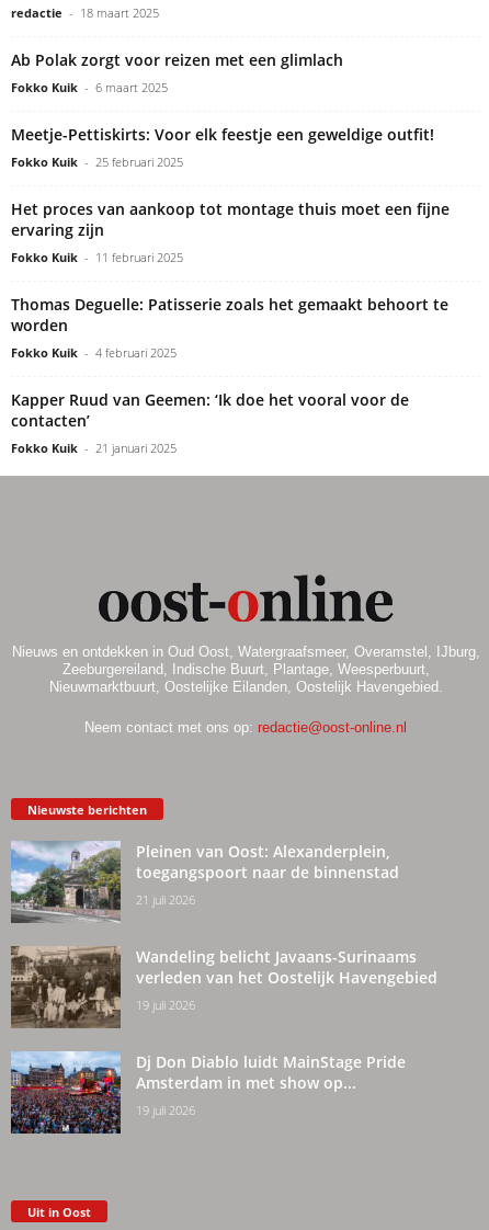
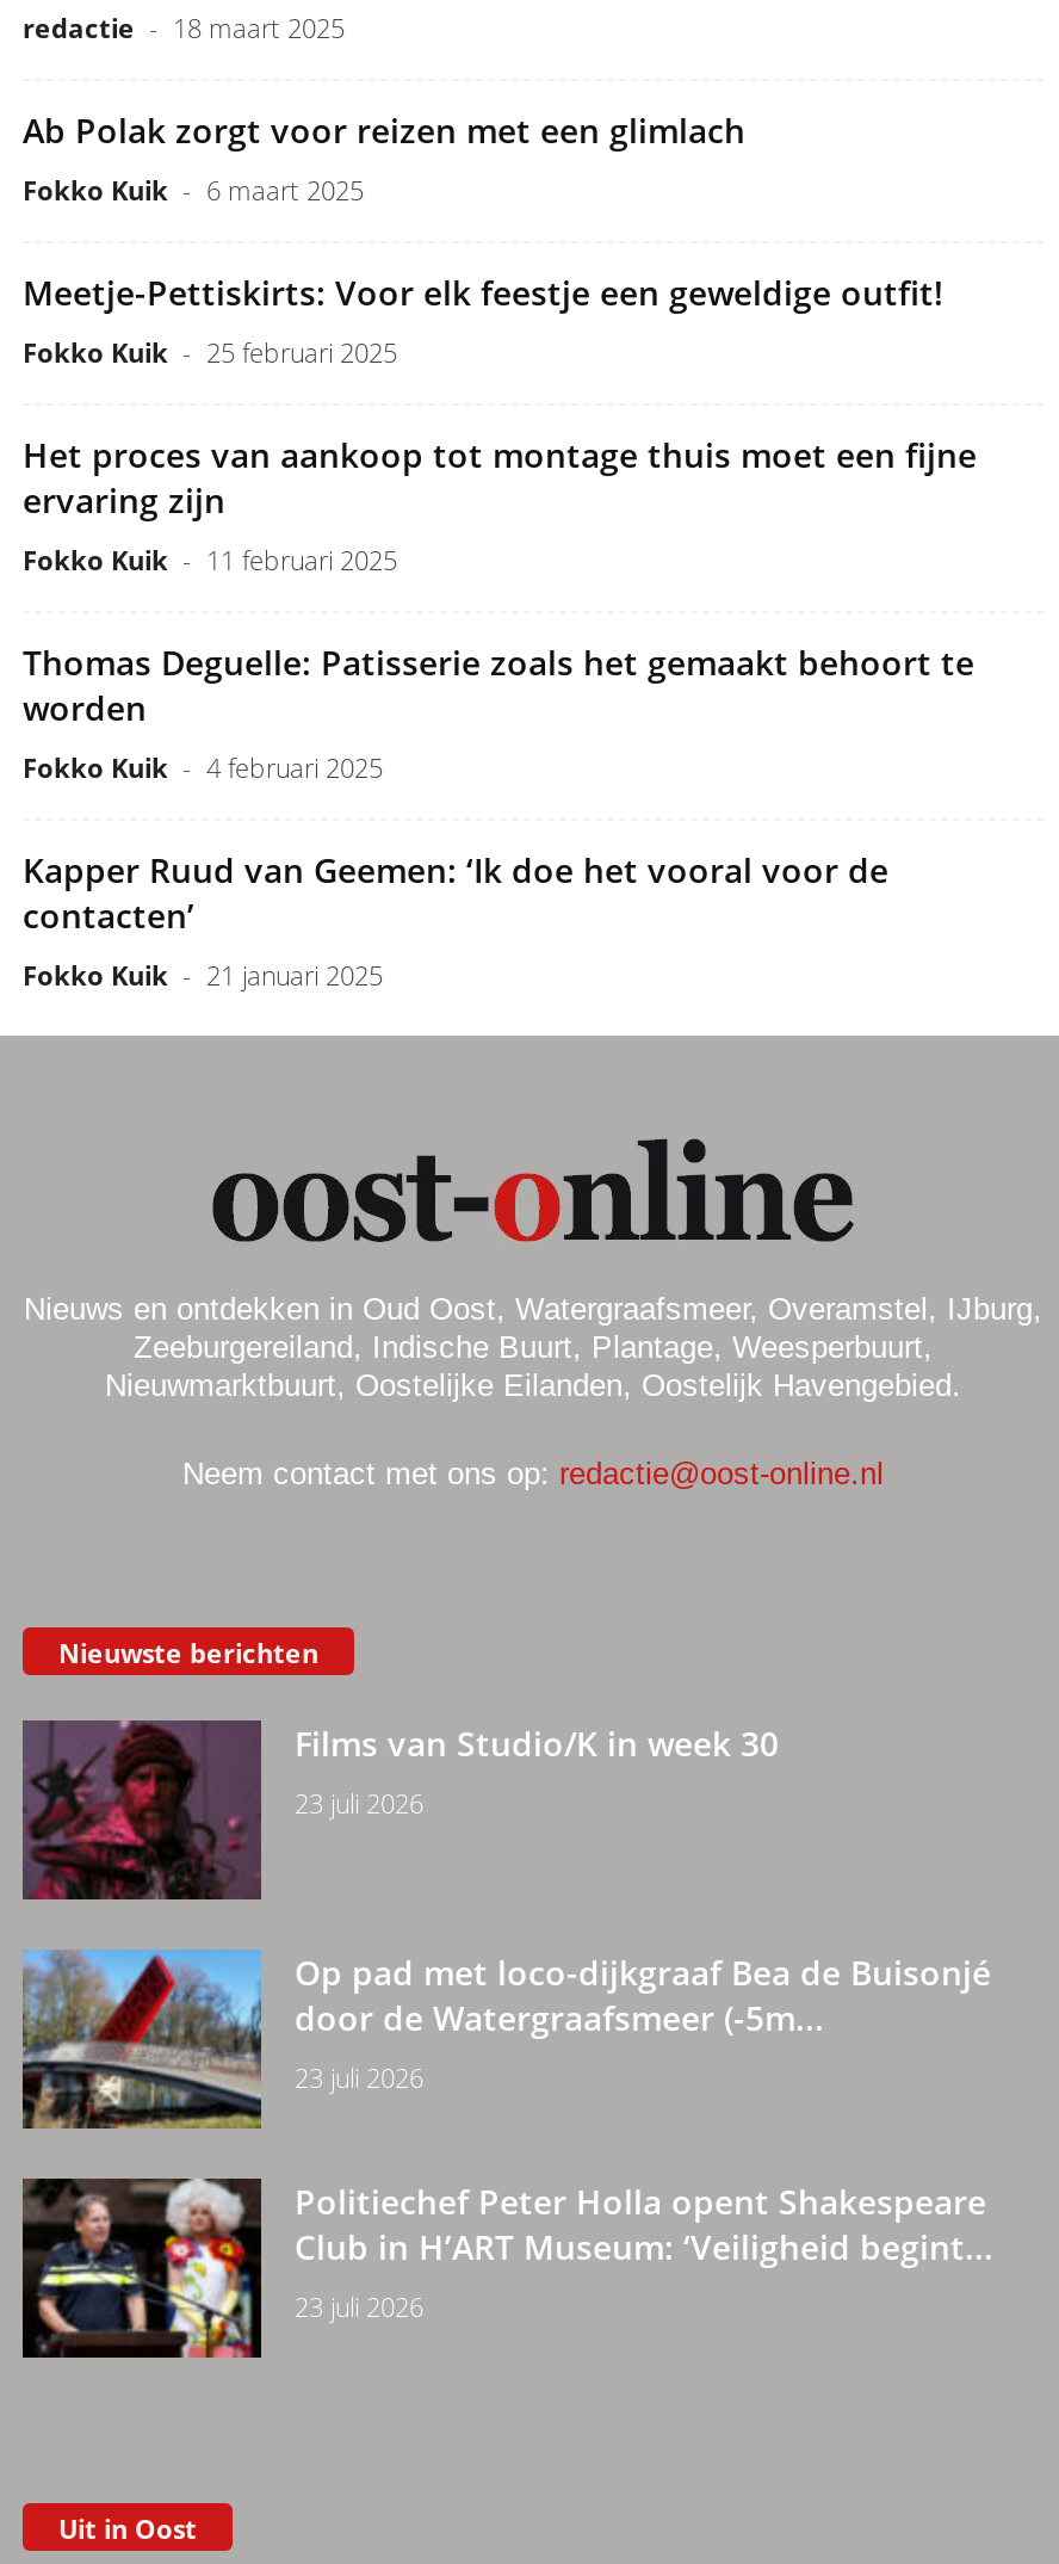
- [image]
- Pleinen van Oost: Alexanderplein,
- toegangspoort naar de binnenstad
- 21 juli 2026
+ [image]
+ Films van Studio/K in week 30
+ 23 juli 2026

- [image]
- Wandeling belicht Javaans-Surinaams
- verleden van het Oostelijk Havengebied
- 19 juli 2026
+ [image]
+ Op pad met loco-dijkgraaf Bea de Buisonjé
+ door de Watergraafsmeer (-5m...
+ 23 juli 2026

- [image]
- Dj Don Diablo luidt MainStage Pride
- Amsterdam in met show op...
- 19 juli 2026
+ [image]
+ Politiechef Peter Holla opent Shakespeare
+ Club in H’ART Museum: ‘Veiligheid begint...
+ 23 juli 2026
